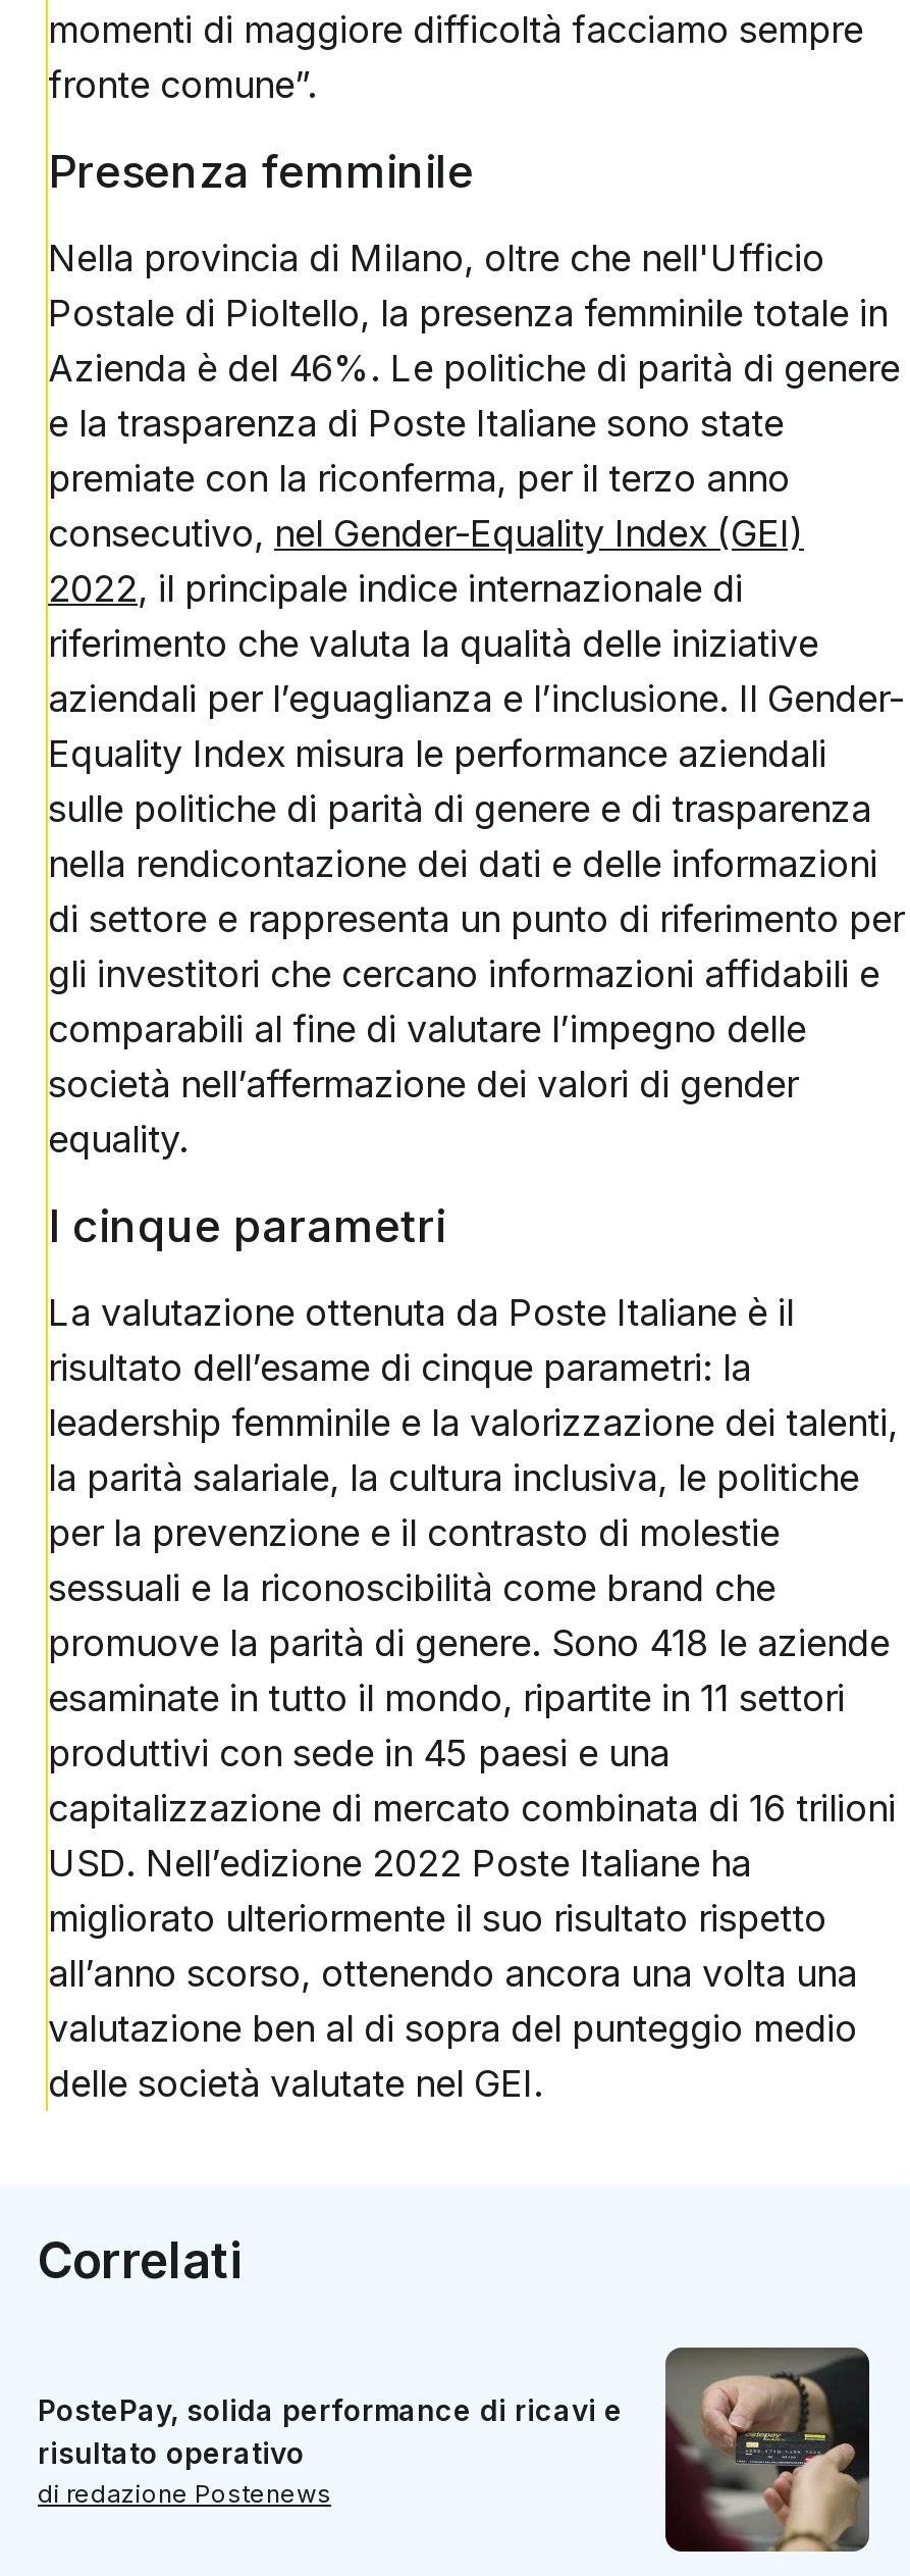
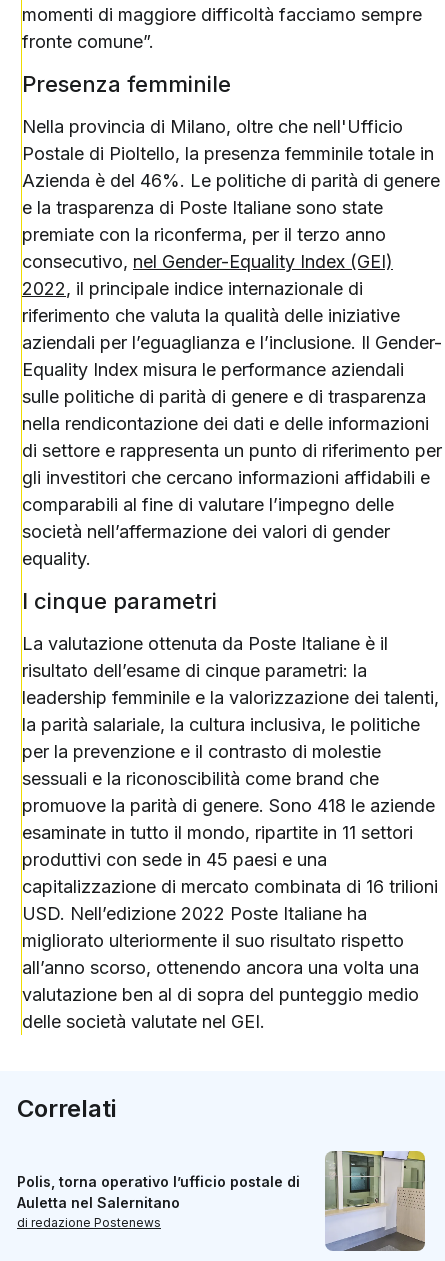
- [image]
- PostePay, solida performance di ricavi e
- risultato operativo
+ [image]
+ Polis, torna operativo l’ufficio postale di
+ Auletta nel Salernitano
